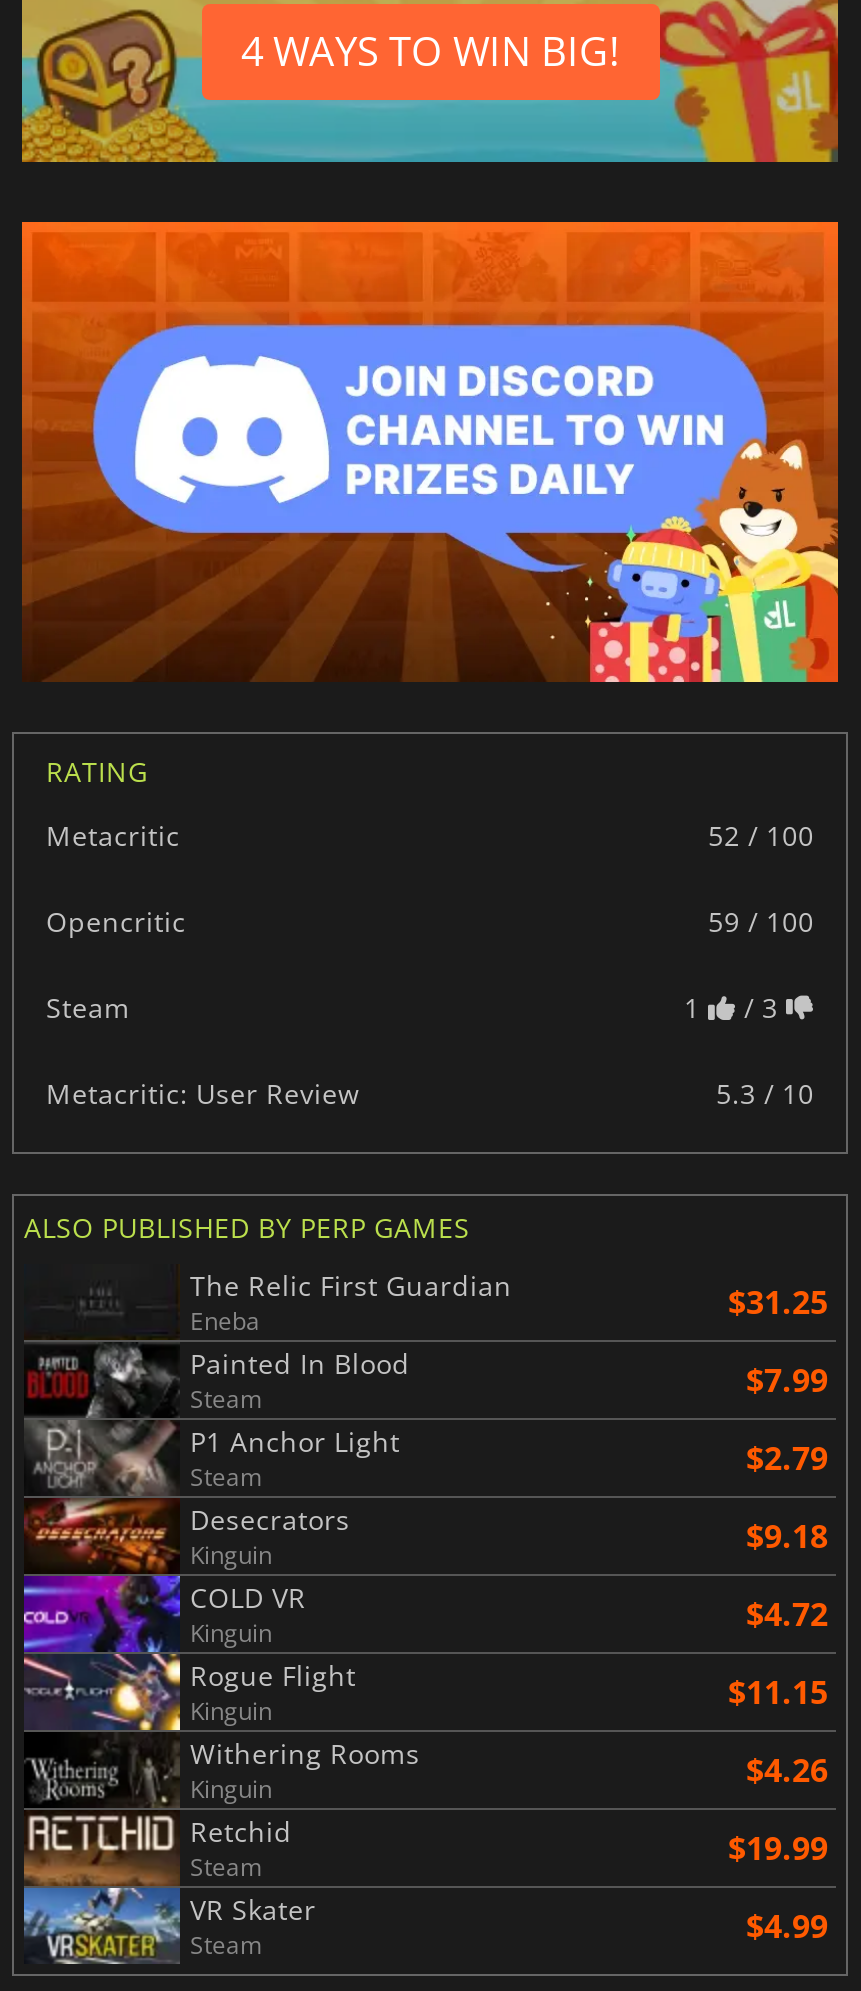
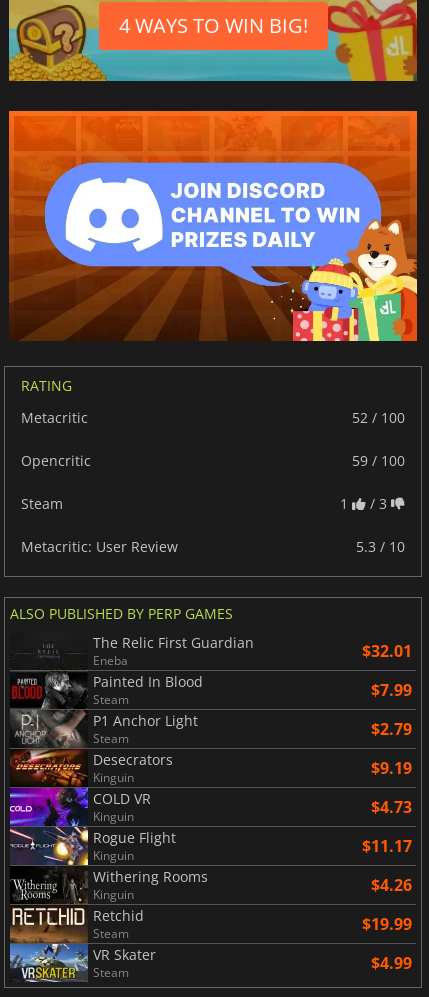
- $31.25
+ $32.01

- $9.18
+ $9.19

- $4.72
+ $4.73

- $11.15
+ $11.17
